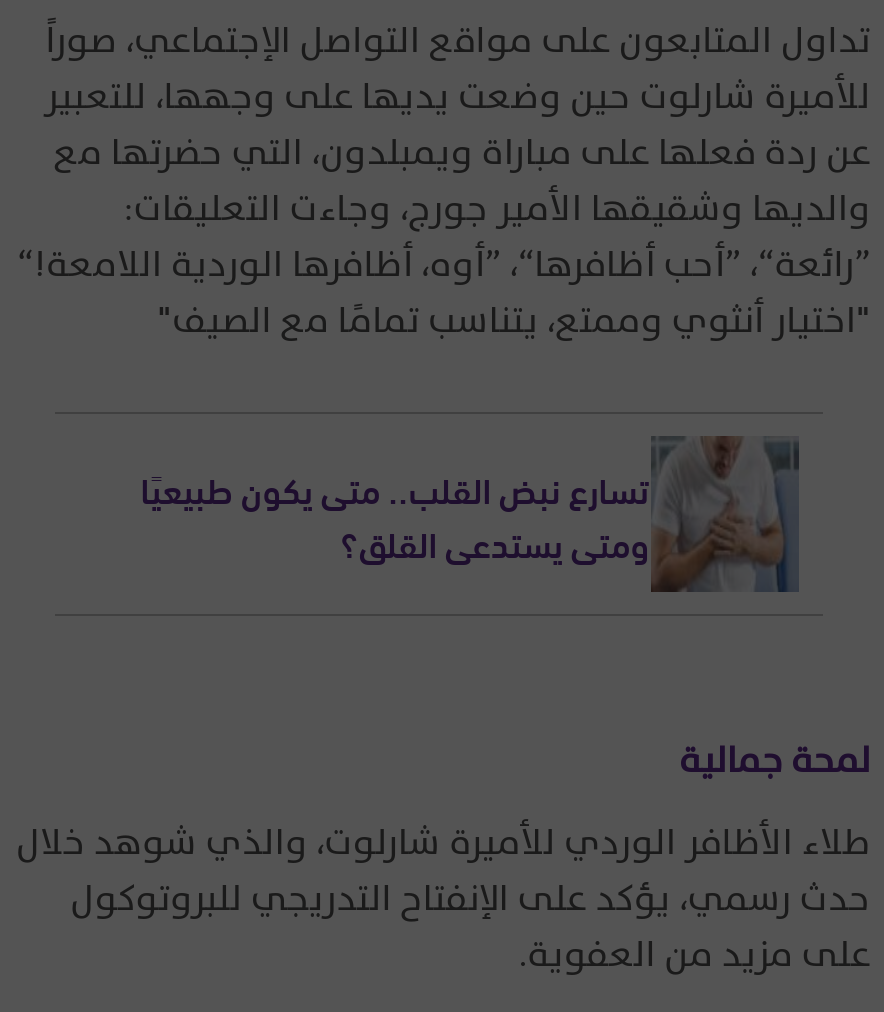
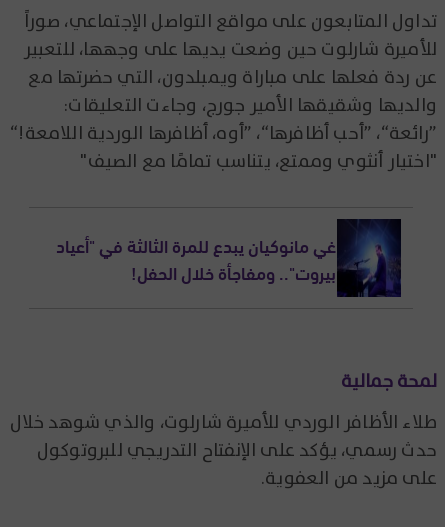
- [image]
- تسارع نبض القلب.. متى يكون طبيعيًا
- ومتى يستدعي القلق؟
+ [image]
+ غي مانوكيان يبدع للمرة الثالثة في "أعياد
+ بيروت".. ومفاجأة خلال الحفل!
